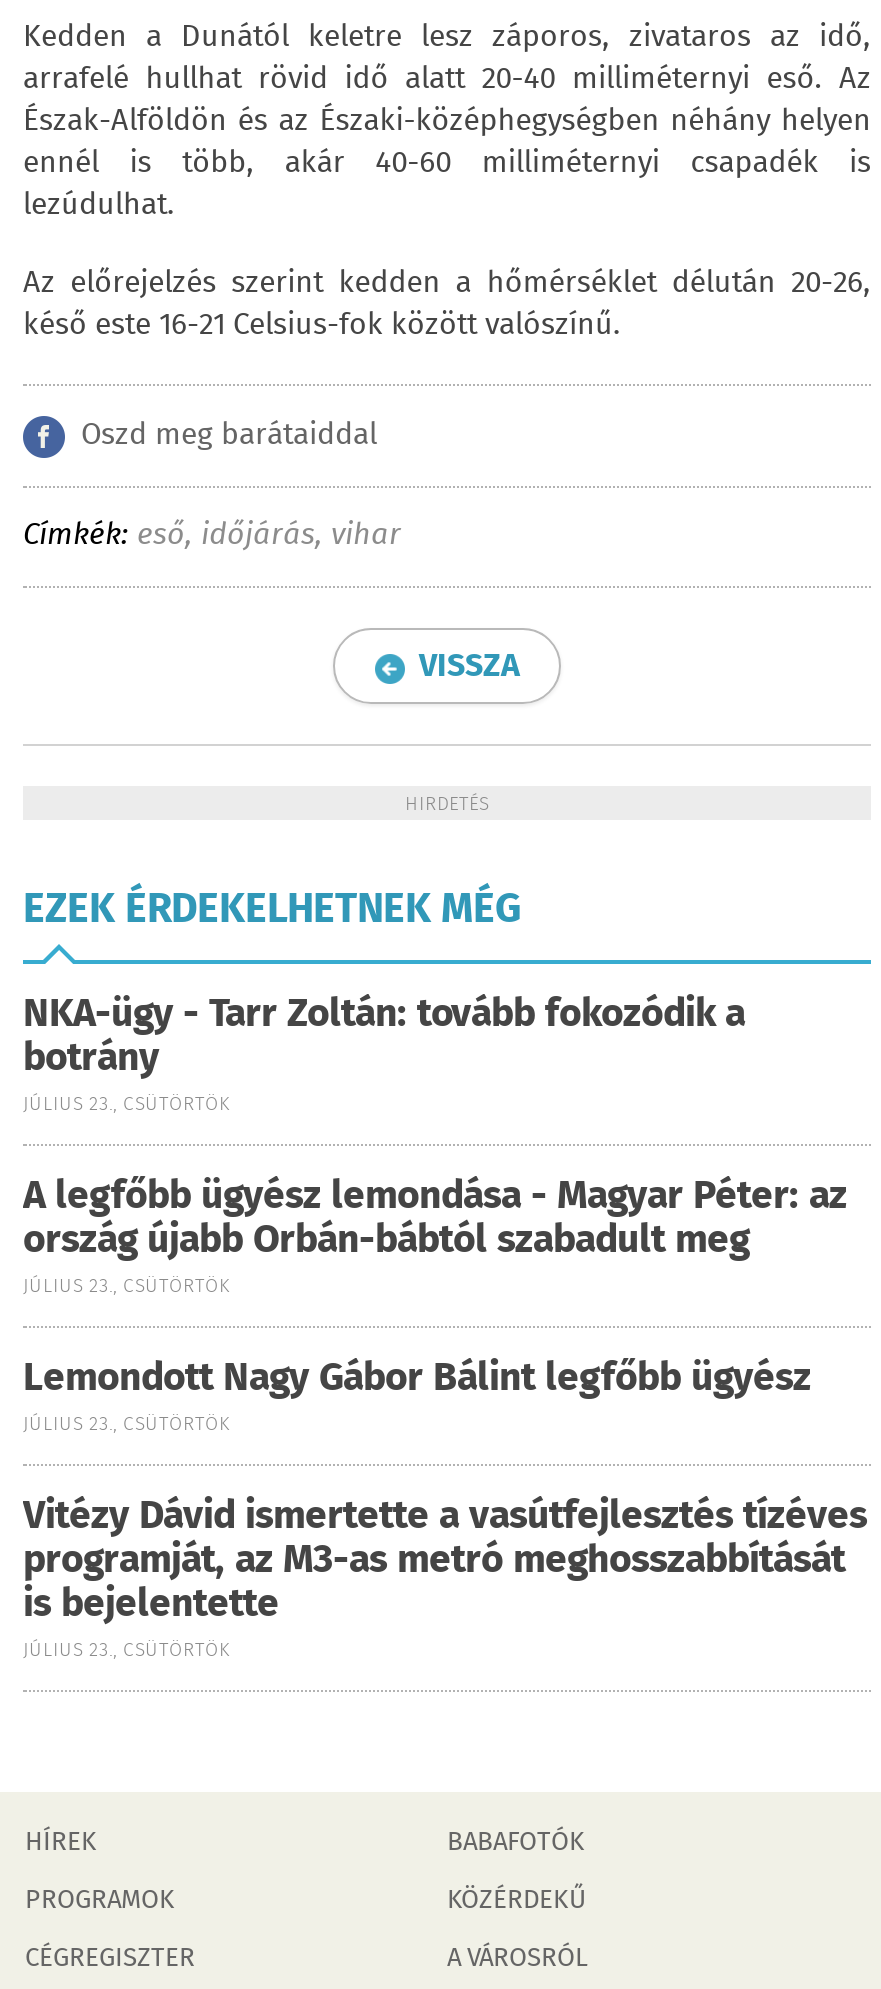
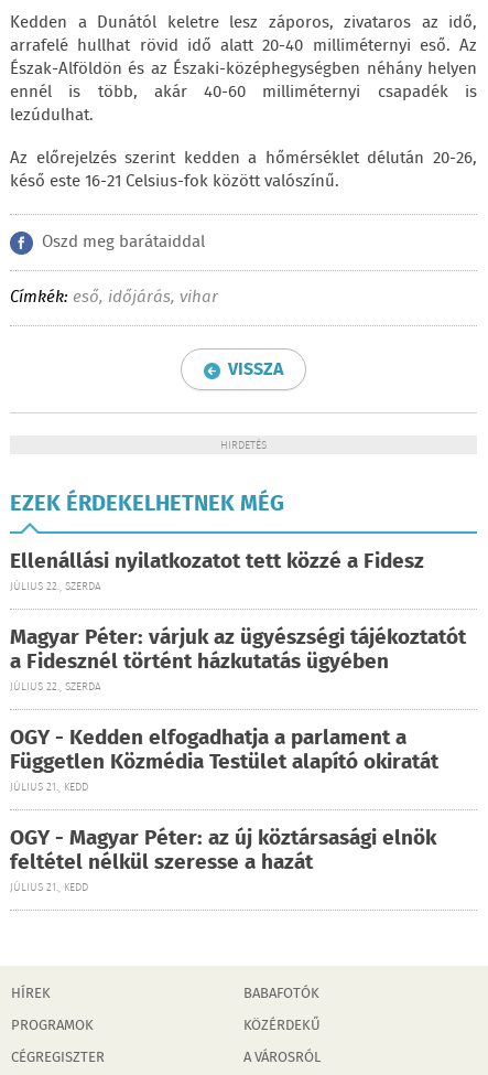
- NKA-ügy - Tarr Zoltán: tovább fokozódik a
- botrány
- JÚLIUS 23., CSÜTÖRTÖK
+ Ellenállási nyilatkozatot tett közzé a Fidesz
+ JÚLIUS 22., SZERDA

- A legfőbb ügyész lemondása - Magyar Péter: az
- ország újabb Orbán-bábtól szabadult meg
- JÚLIUS 23., CSÜTÖRTÖK
+ Magyar Péter: várjuk az ügyészségi tájékoztatót
+ a Fidesznél történt házkutatás ügyében
+ JÚLIUS 22., SZERDA

- Lemondott Nagy Gábor Bálint legfőbb ügyész
- JÚLIUS 23., CSÜTÖRTÖK
+ OGY - Kedden elfogadhatja a parlament a
+ Független Közmédia Testület alapító okiratát
+ JÚLIUS 21., KEDD

- Vitézy Dávid ismertette a vasútfejlesztés tízéves
- programját, az M3-as metró meghosszabbítását
- is bejelentette
- JÚLIUS 23., CSÜTÖRTÖK
+ OGY - Magyar Péter: az új köztársasági elnök
+ feltétel nélkül szeresse a hazát
+ JÚLIUS 21., KEDD
